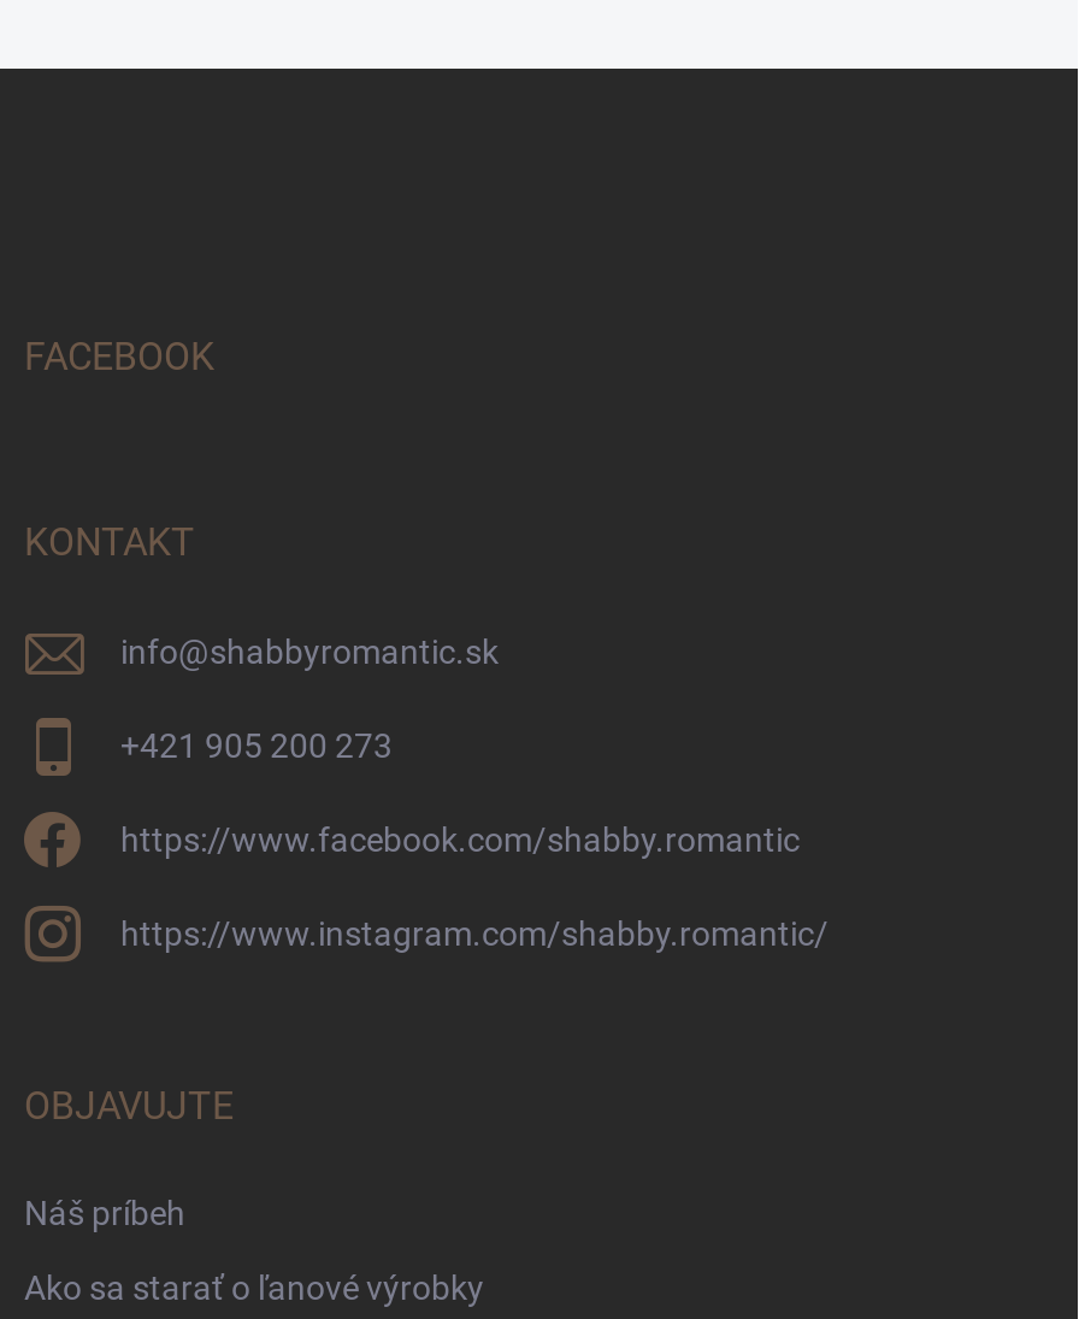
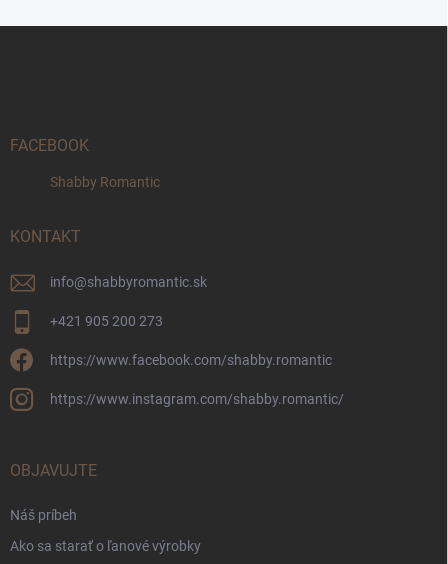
+ Shabby Romantic
